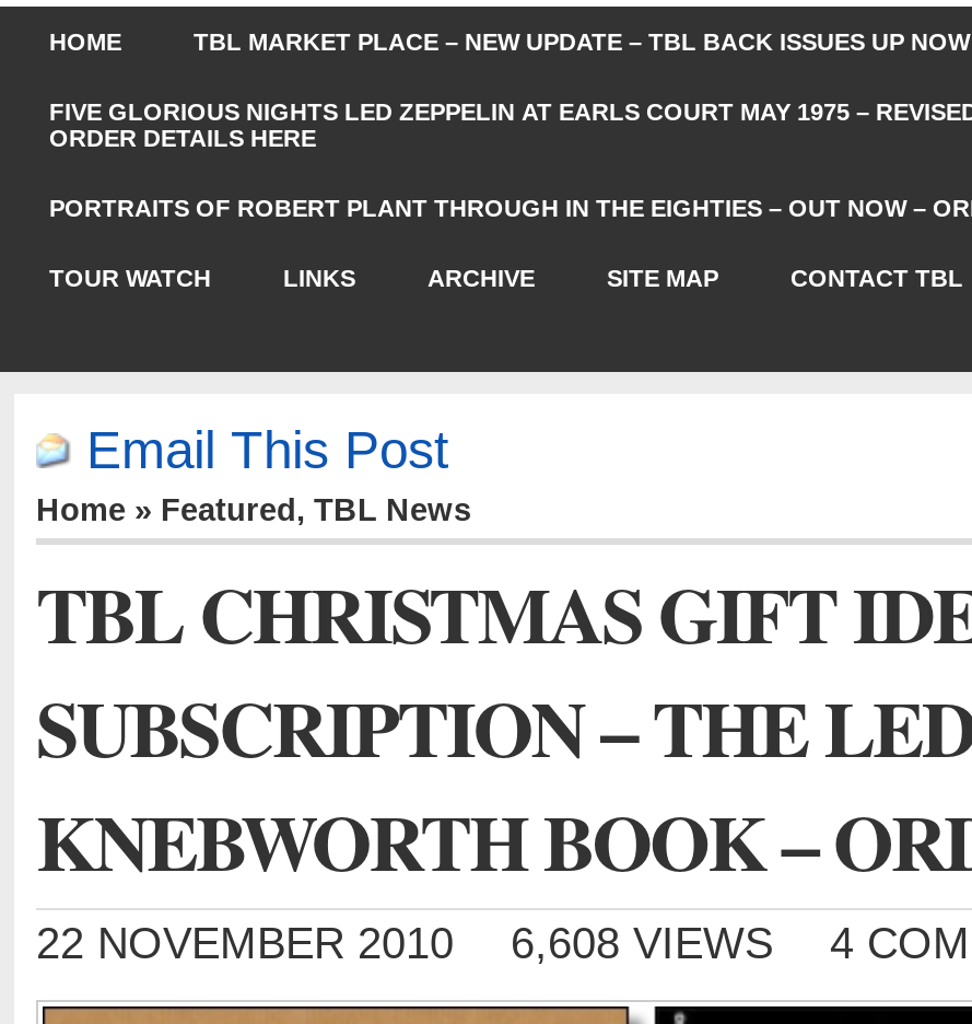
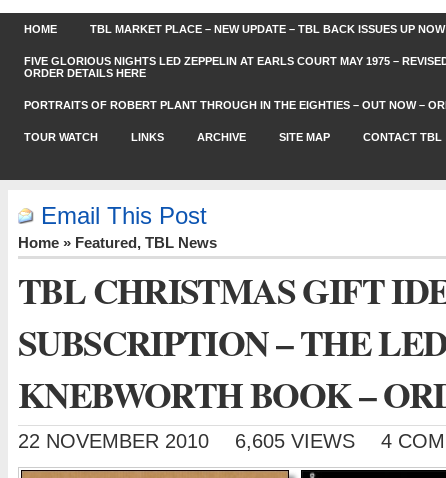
- 6,608 VIEWS
+ 6,605 VIEWS
